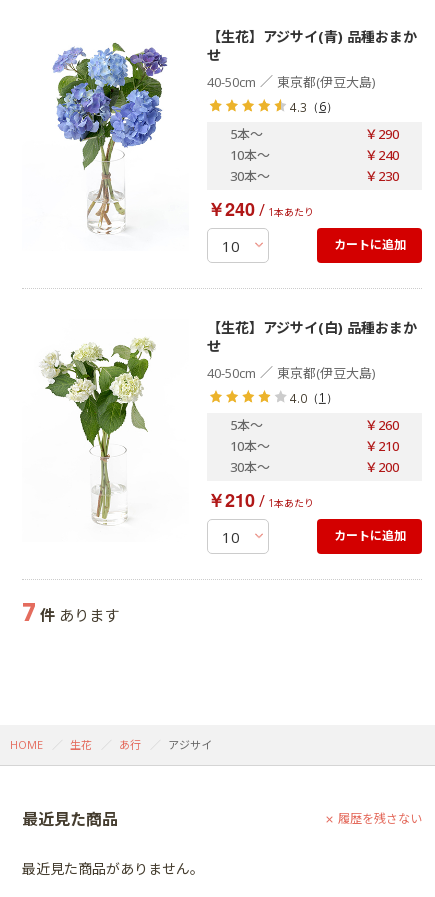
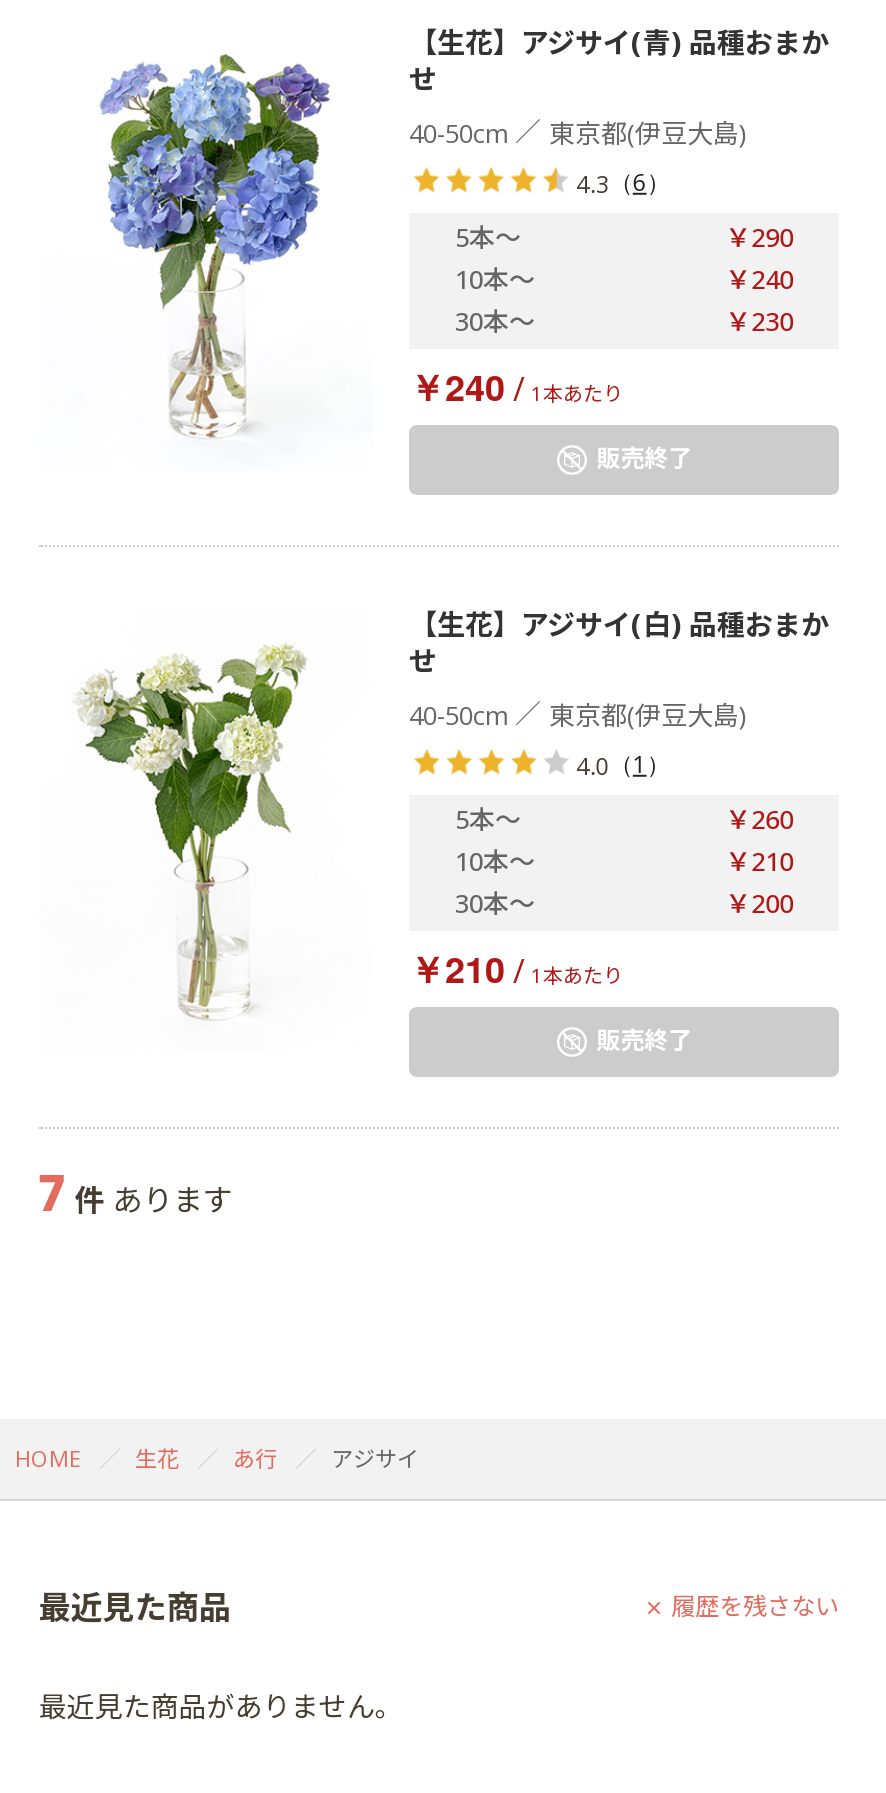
- カートに追加
+ 販売終了

- カートに追加
+ 販売終了
